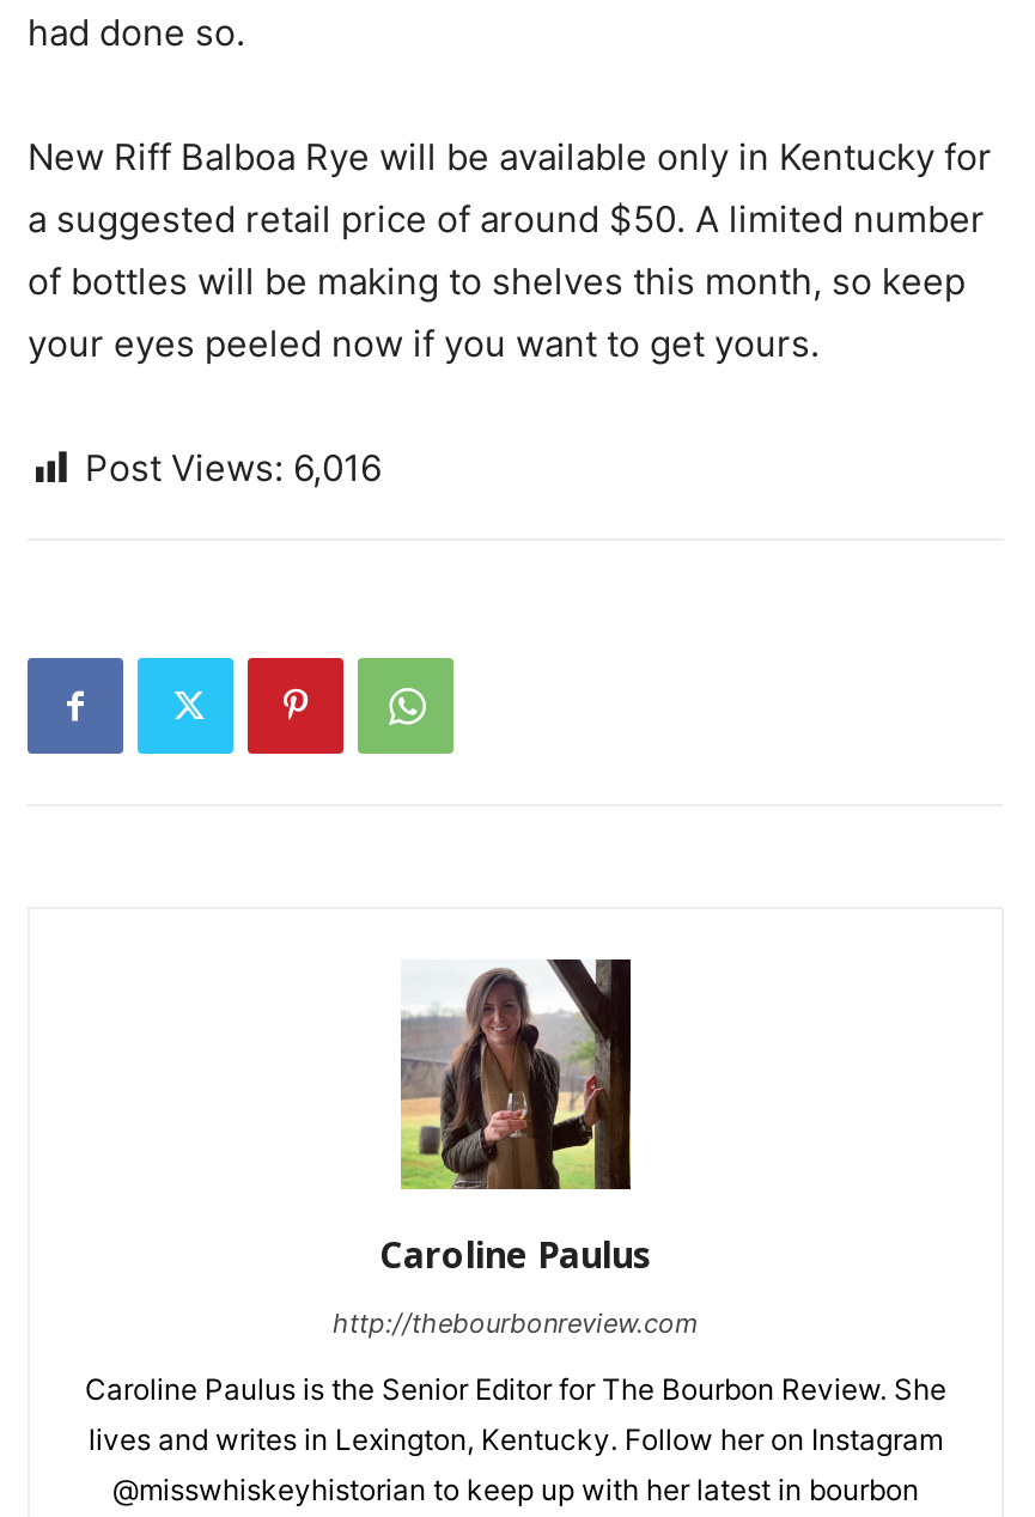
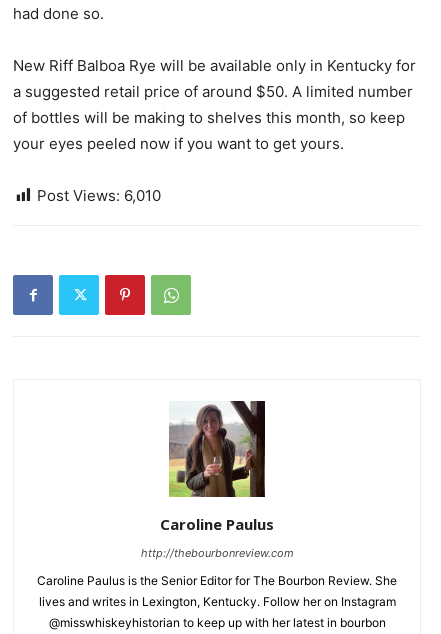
- Post Views: 6,016
+ Post Views: 6,010
